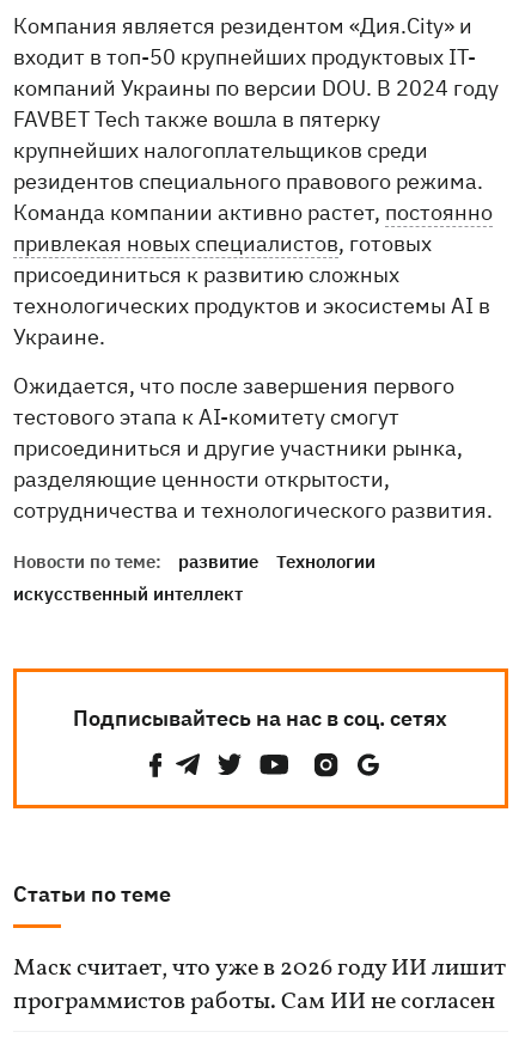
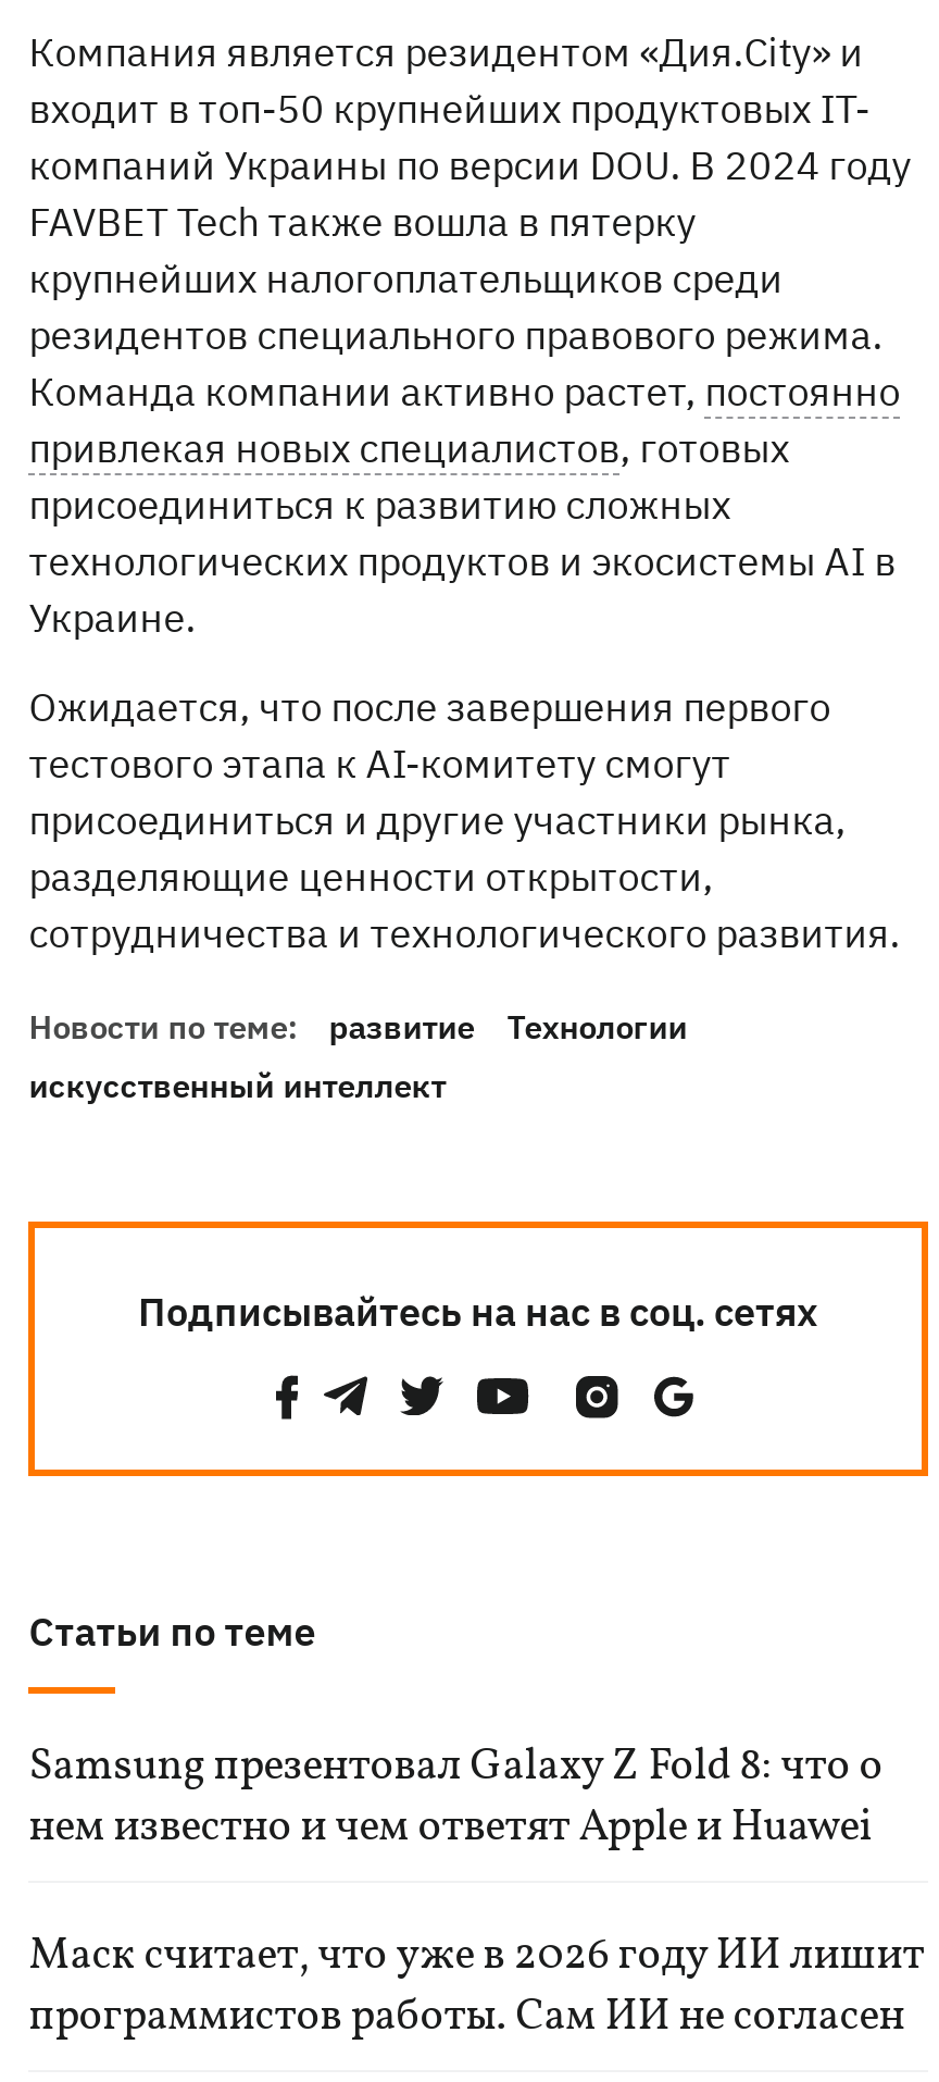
+ Samsung презентовал Galaxy Z Fold 8: что о
+ нем известно и чем ответят Apple и Huawei
